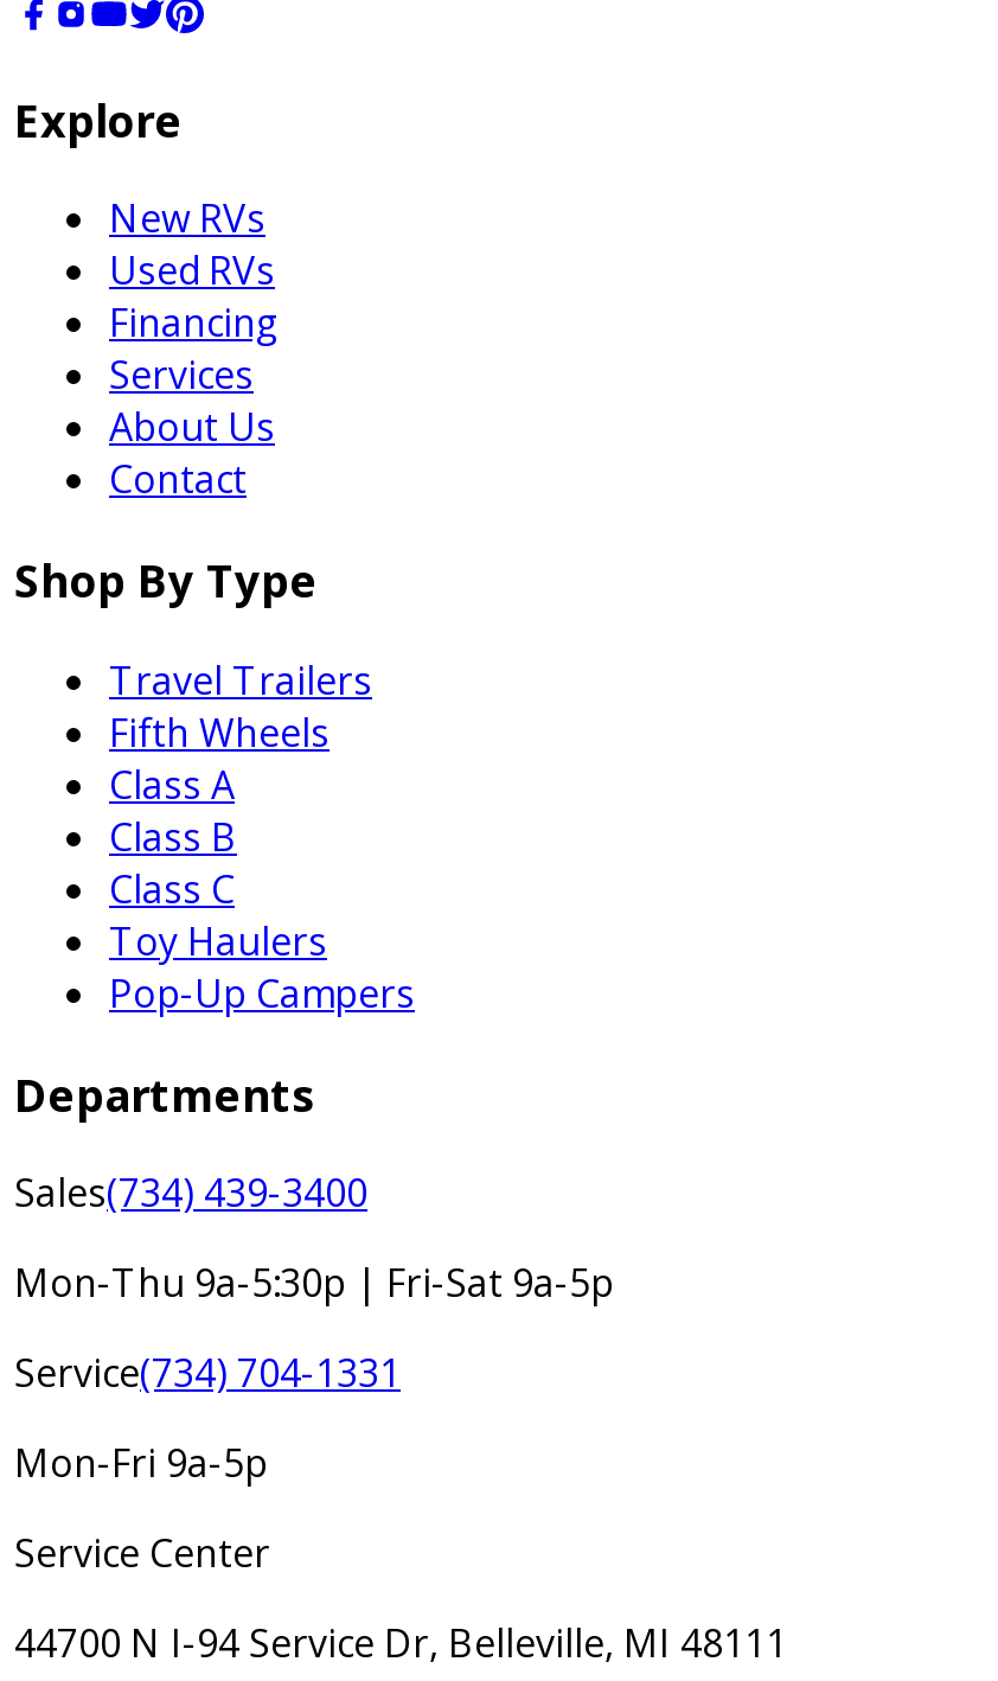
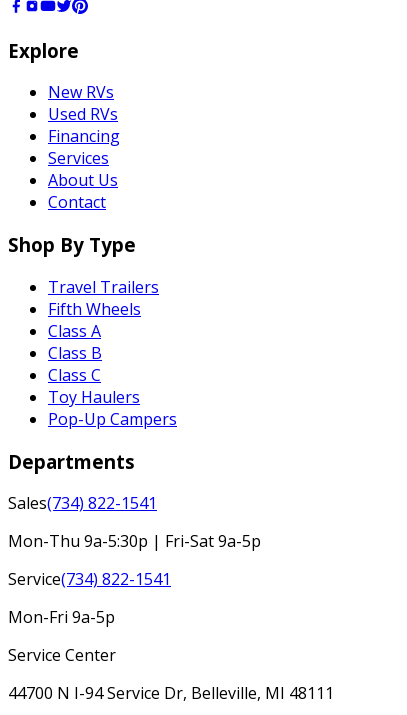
- Sales(734) 439-3400
+ Sales(734) 822-1541

- Service(734) 704-1331
+ Service(734) 822-1541
